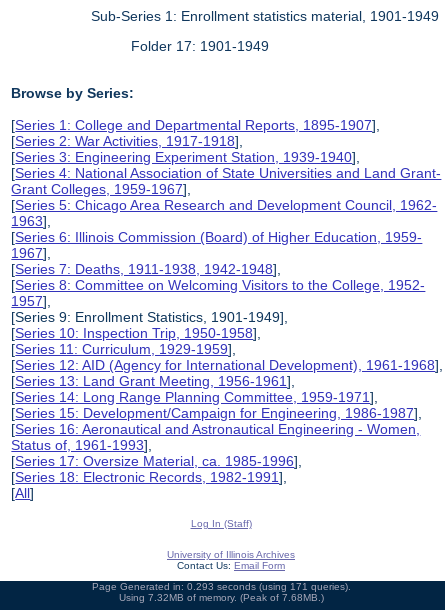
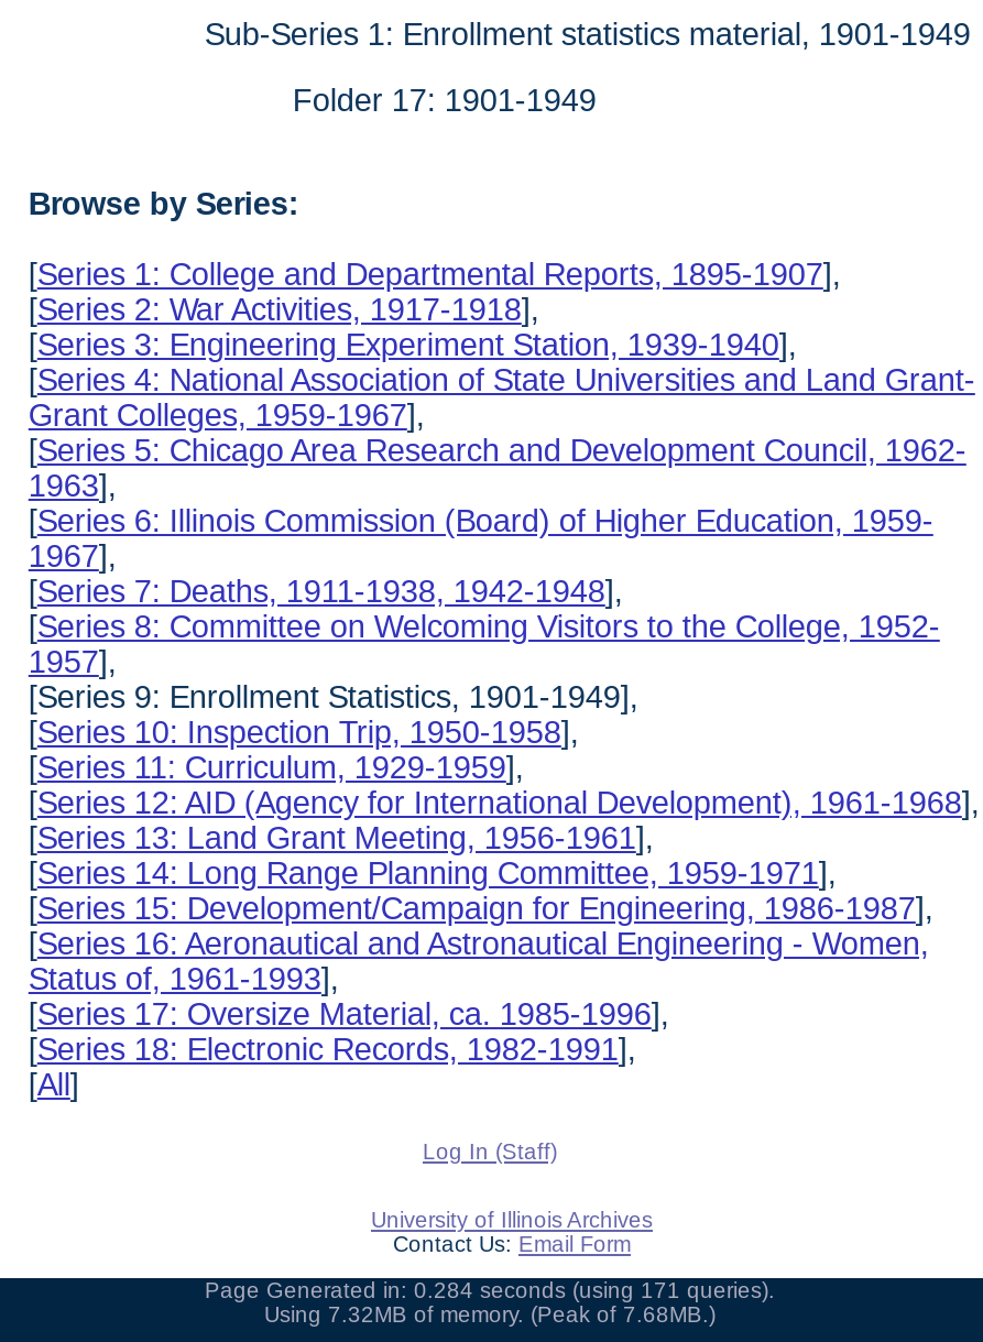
- Page Generated in: 0.293 seconds (using 171 queries).
+ Page Generated in: 0.284 seconds (using 171 queries).
